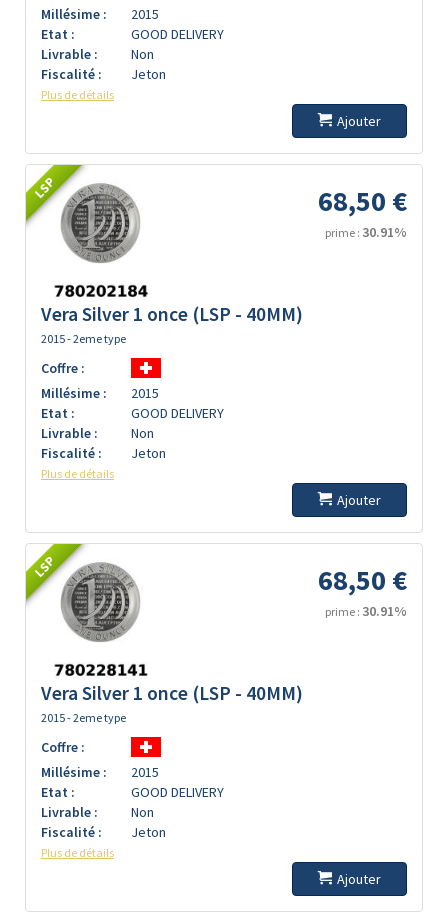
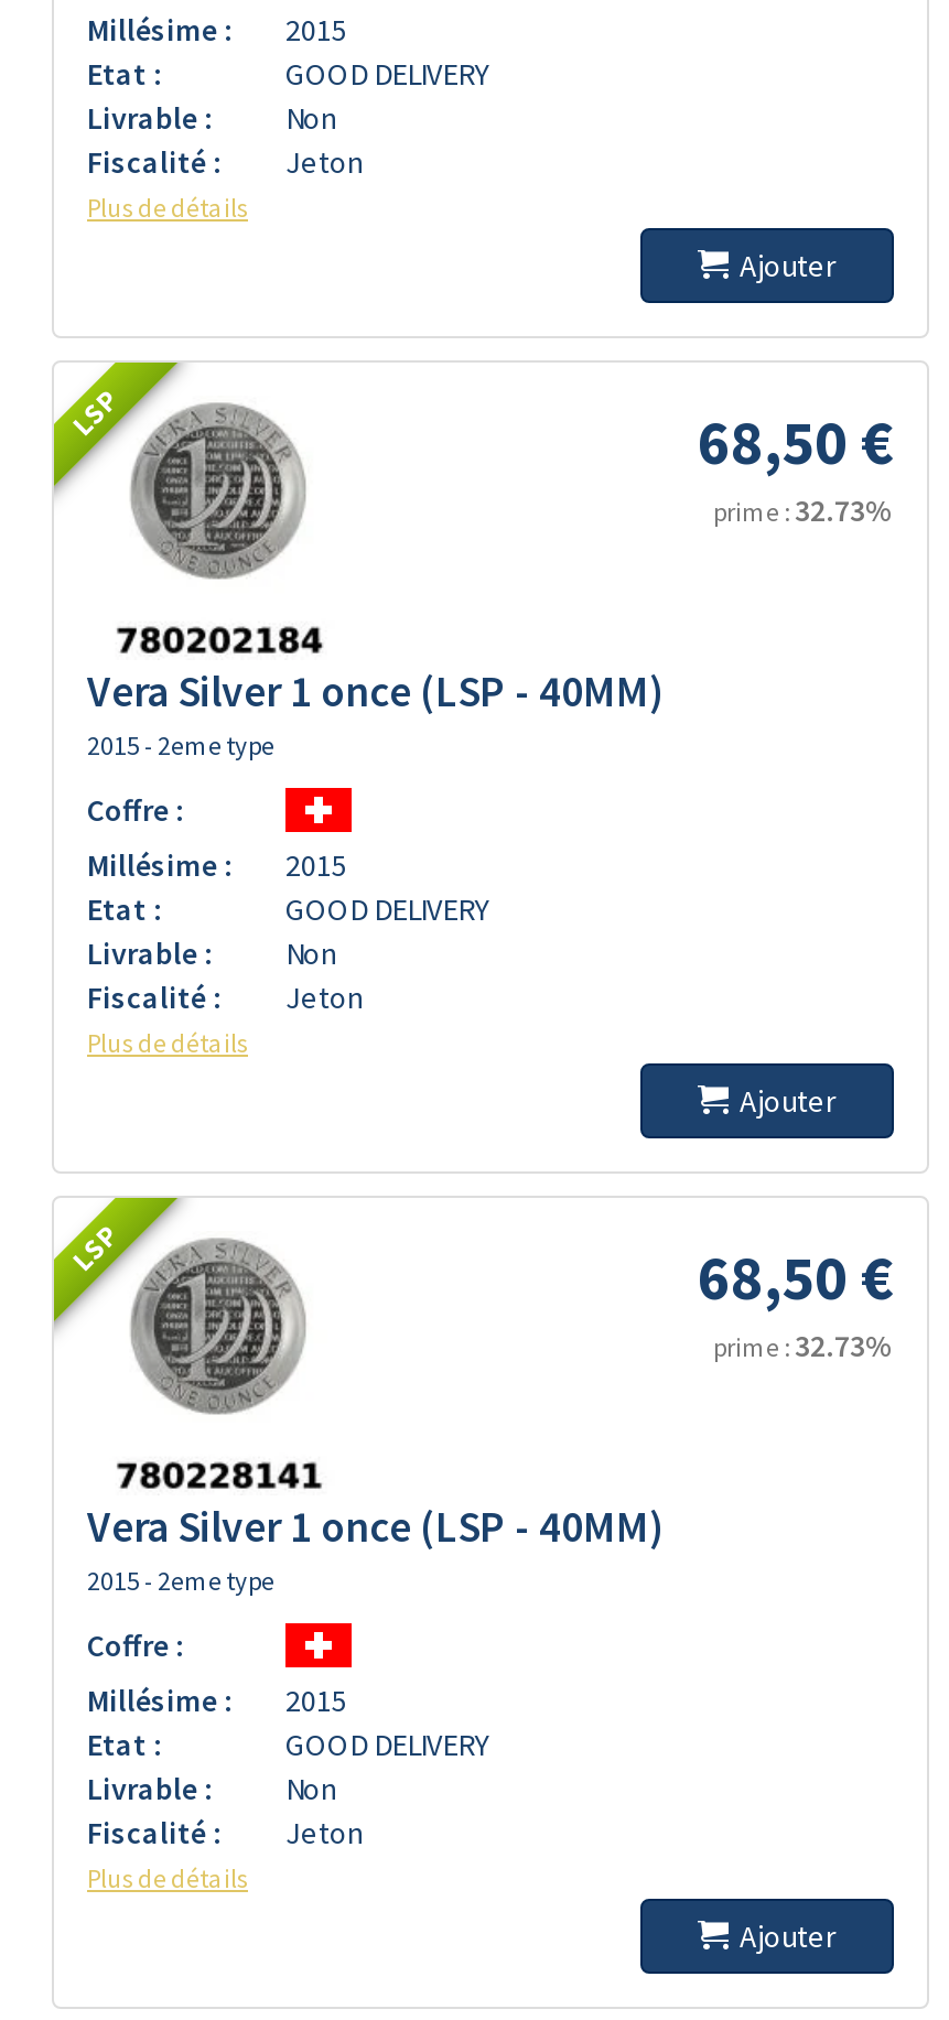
- prime :30.91%
+ prime :32.73%

- prime :30.91%
+ prime :32.73%
